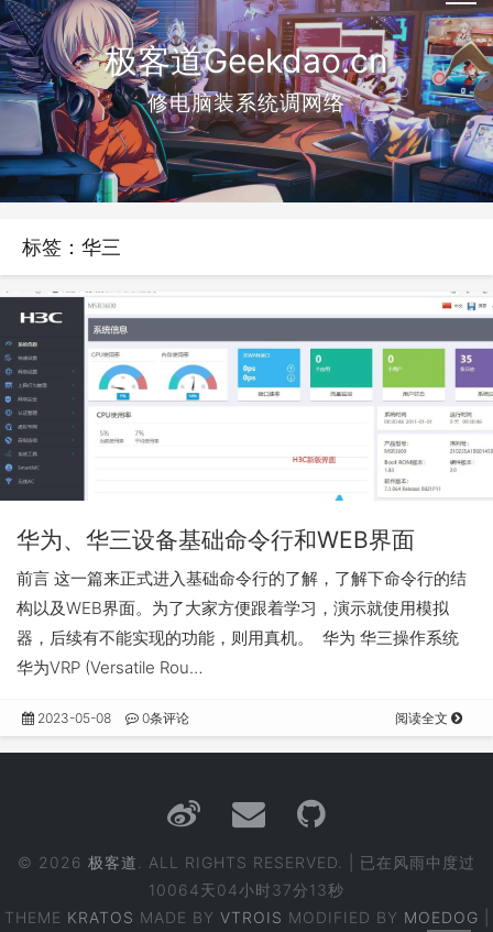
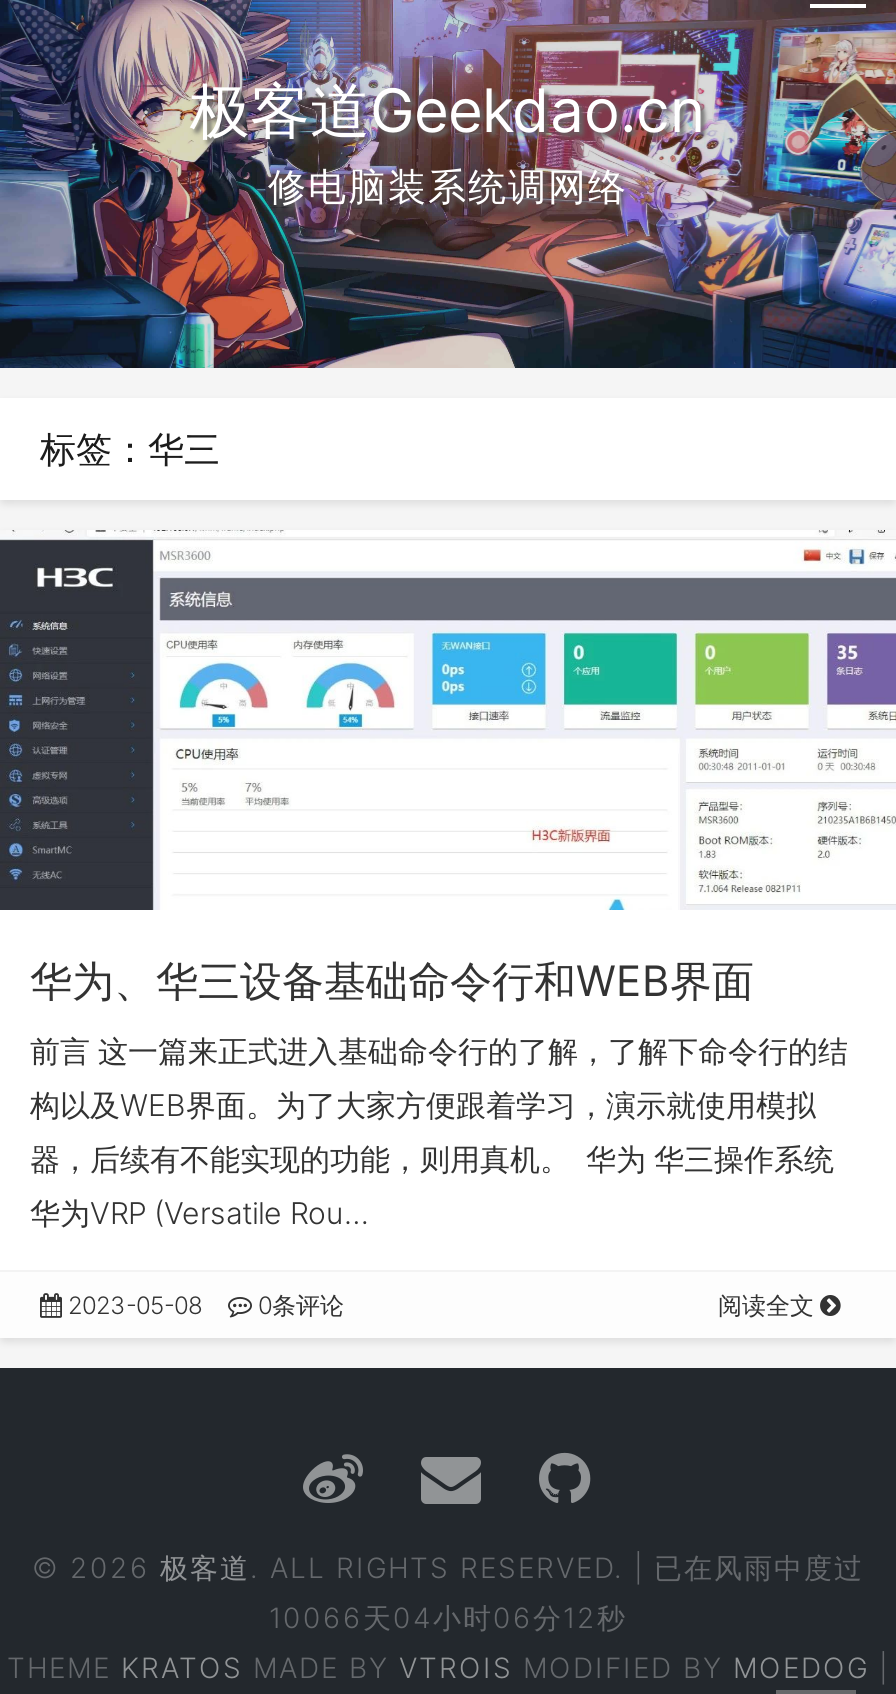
- 10064天04小时37分13秒
+ 10066天04小时06分12秒
